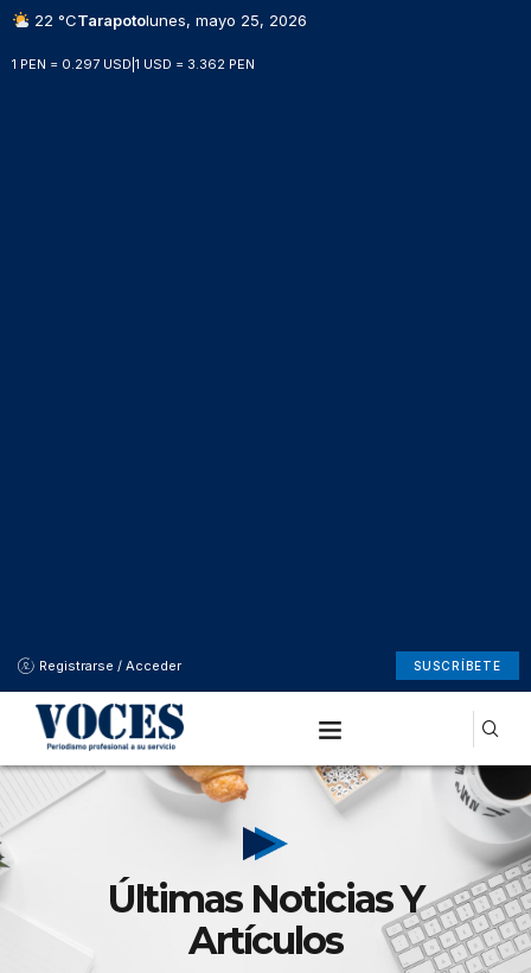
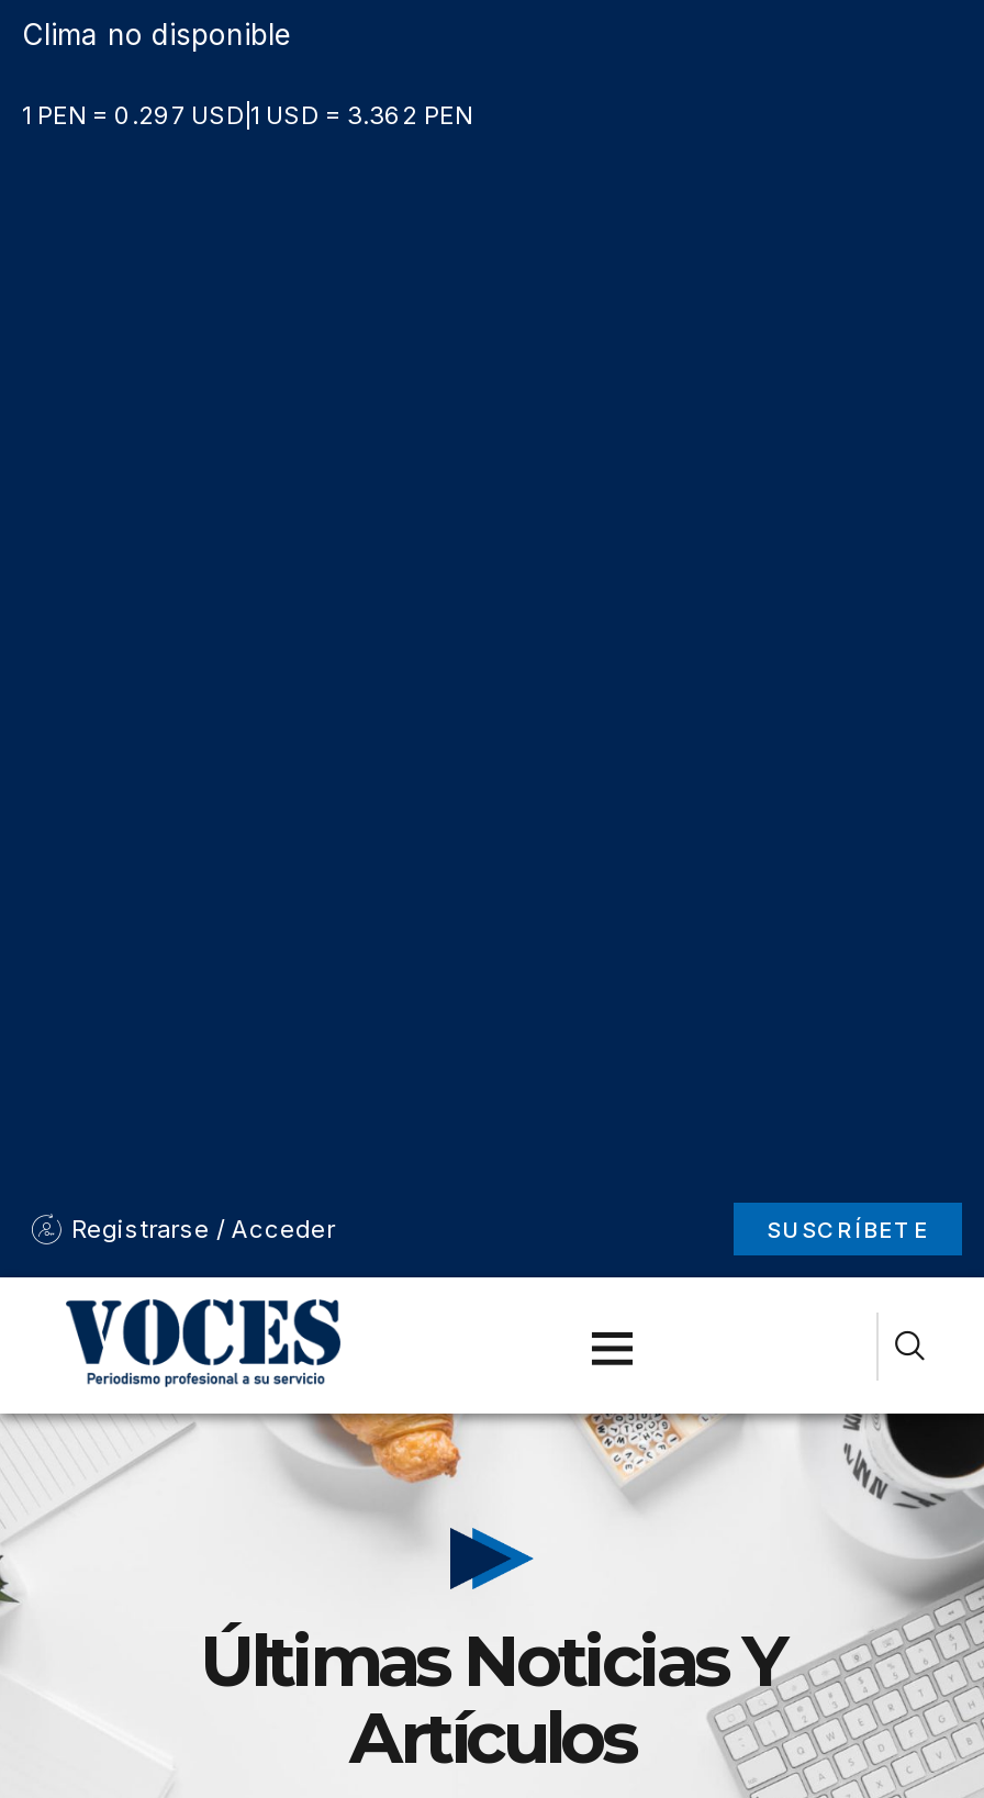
- 22 °CTarapotolunes, mayo 25, 2026
+ Clima no disponible
